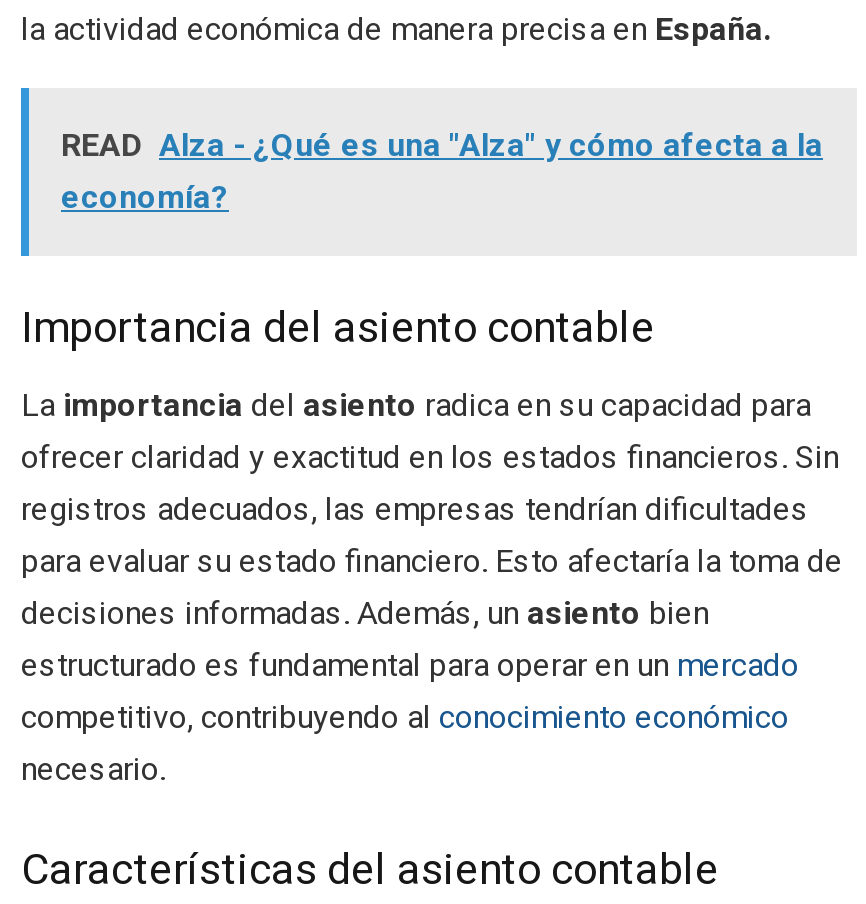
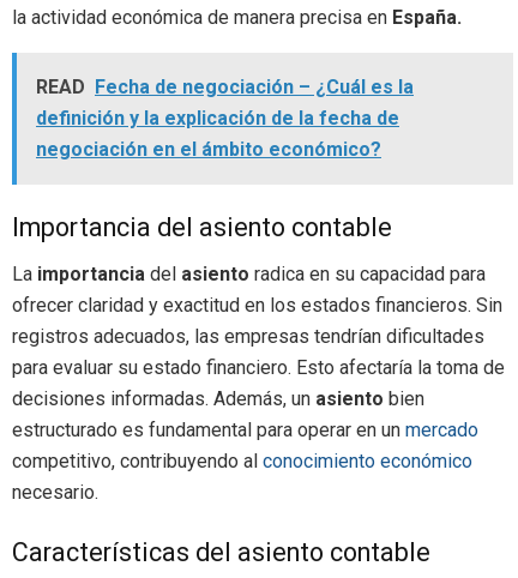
- READ Alza - ¿Qué es una "Alza" y cómo afecta a la
- economía?
+ READ Fecha de negociación – ¿Cuál es la
+ definición y la explicación de la fecha de
+ negociación en el ámbito económico?
